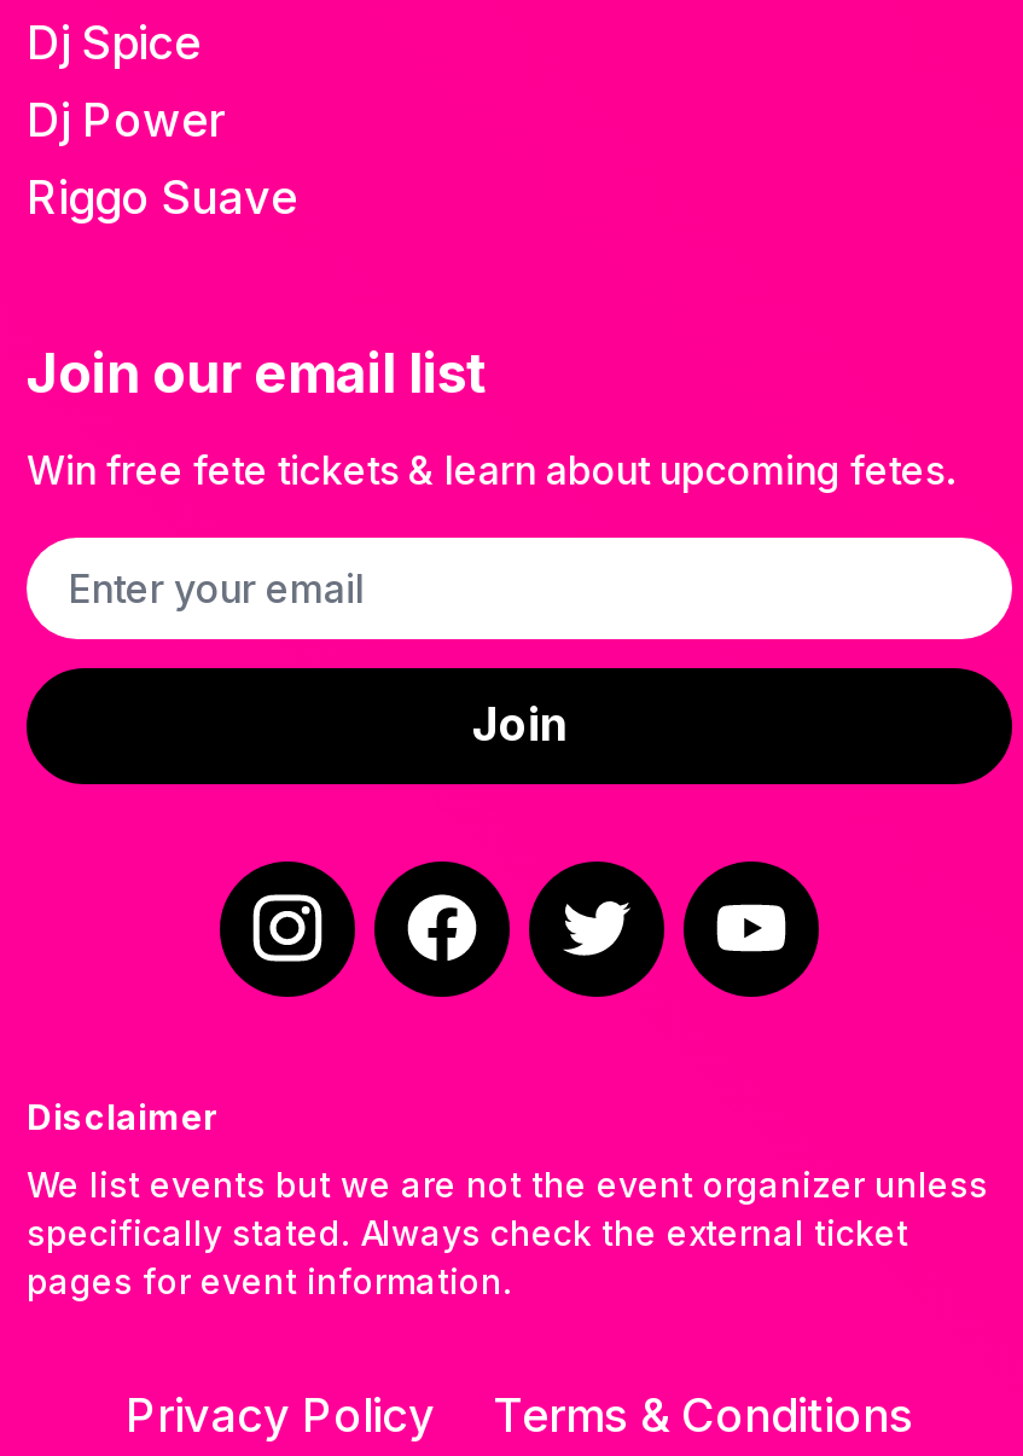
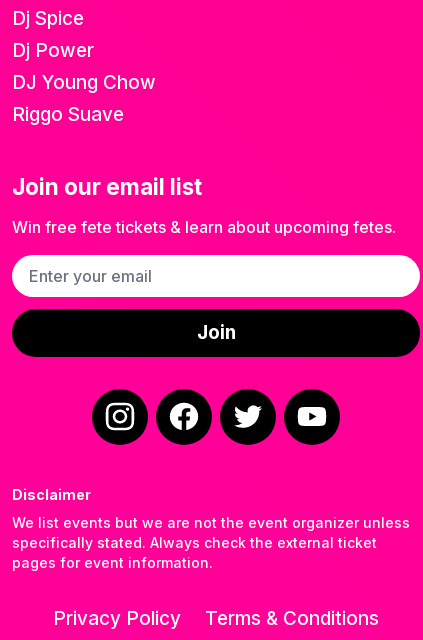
+ DJ Young Chow
